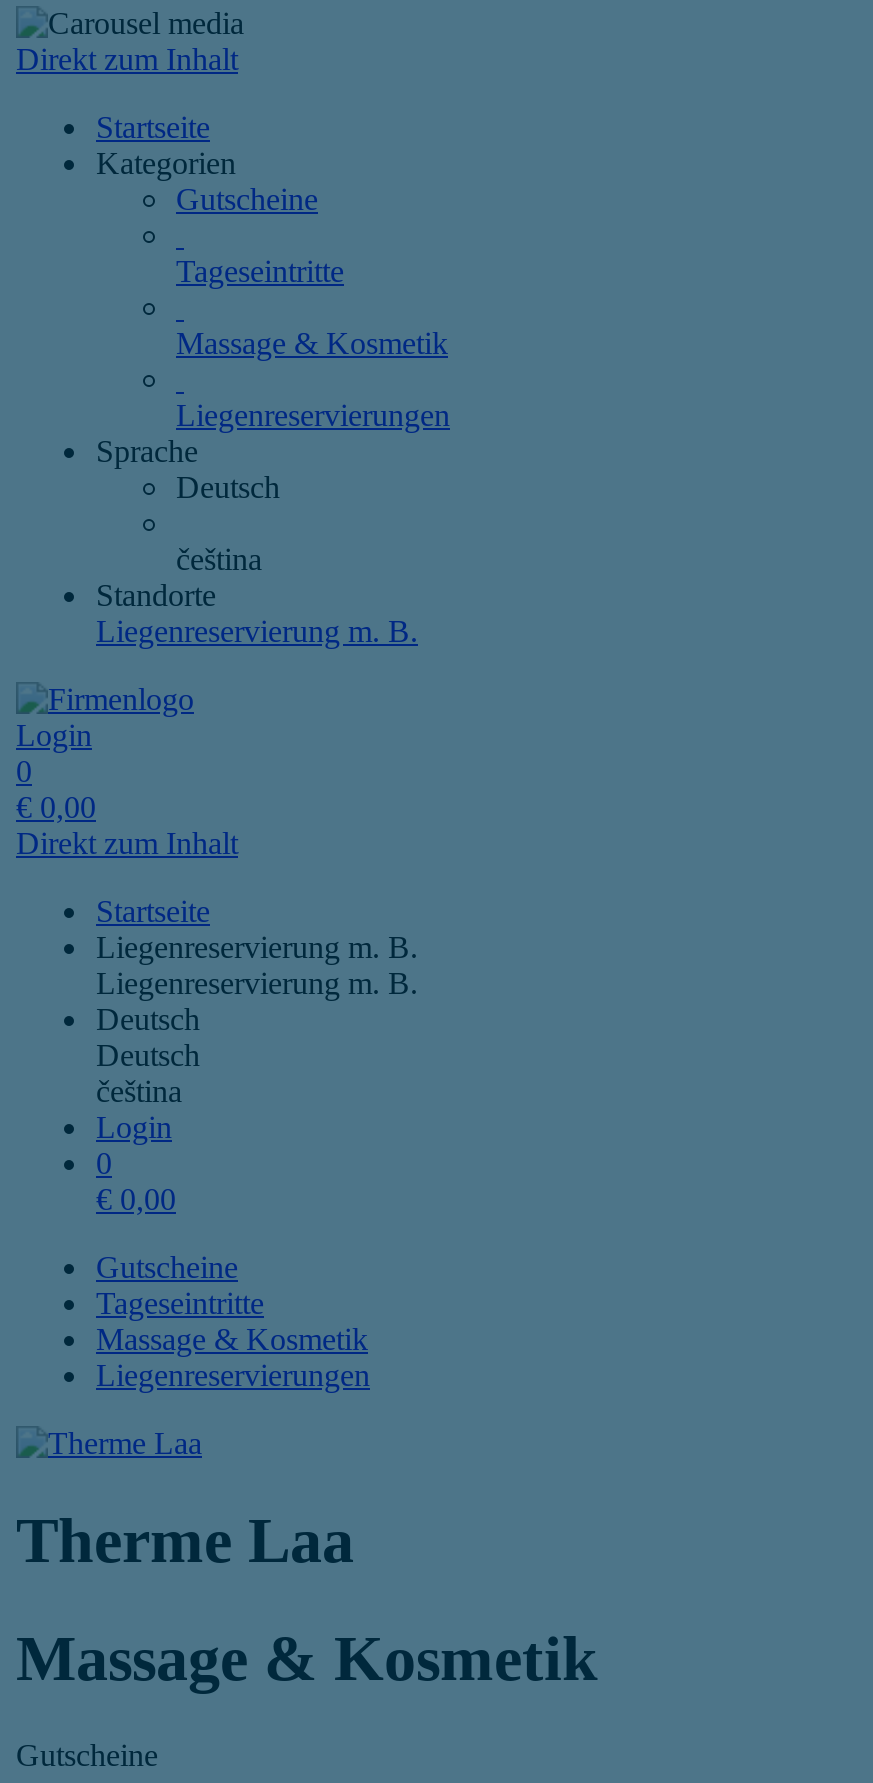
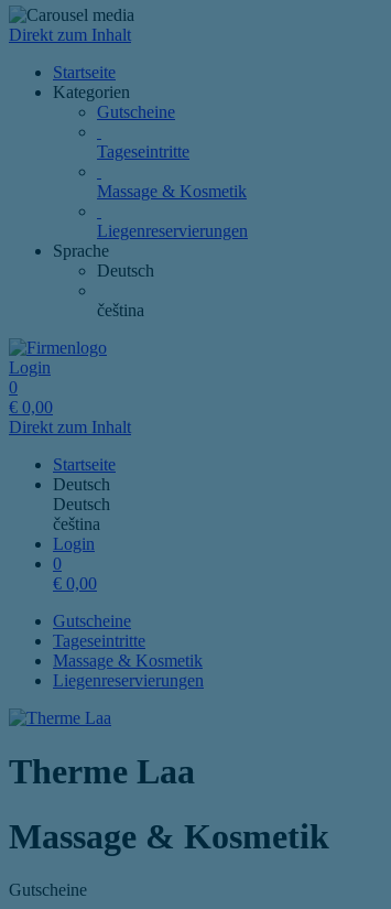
- Standorte
- Liegenreservierung m. B.

- Liegenreservierung m. B.
- Liegenreservierung m. B.
